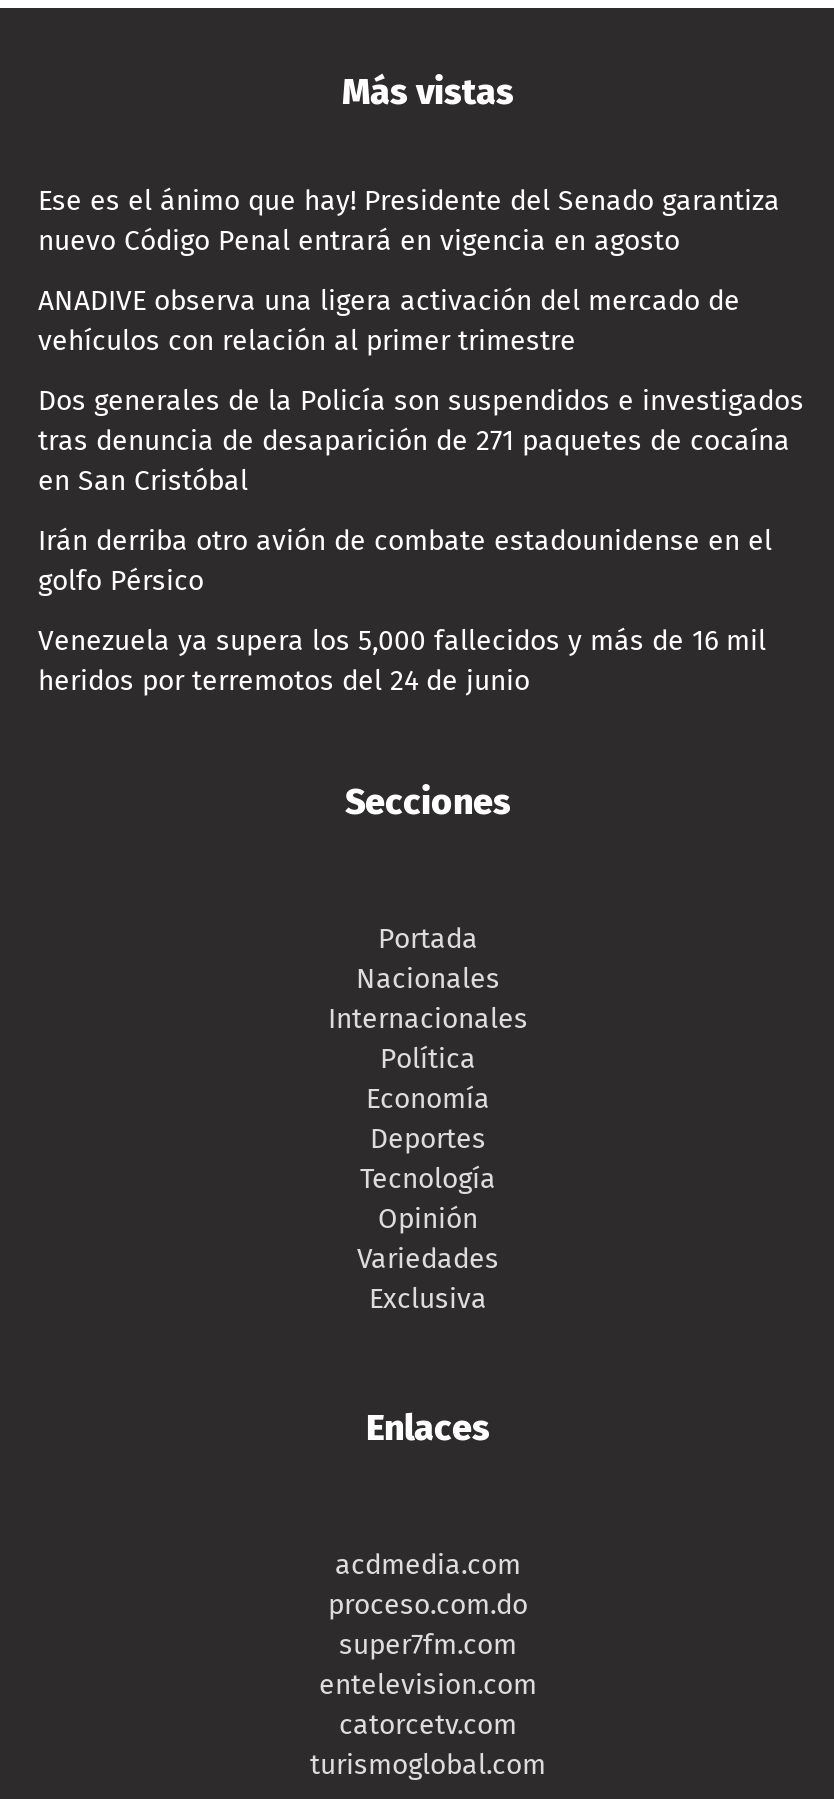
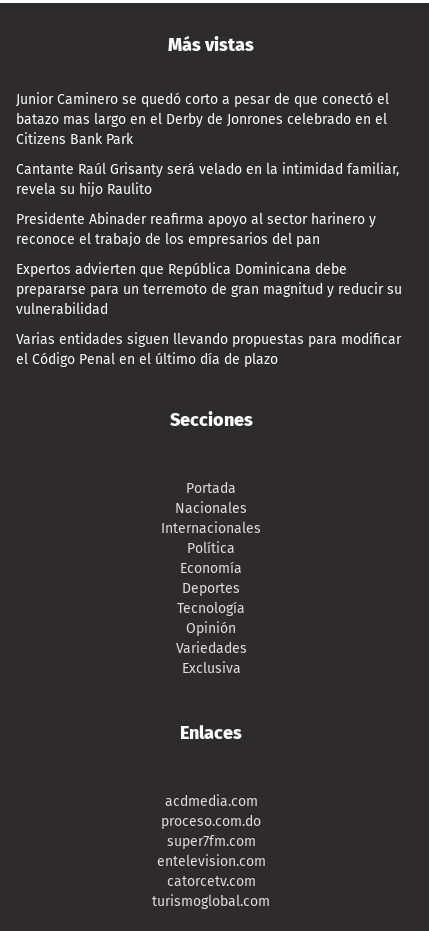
- Ese es el ánimo que hay! Presidente del Senado garantiza
- nuevo Código Penal entrará en vigencia en agosto
+ Junior Caminero se quedó corto a pesar de que conectó el
+ batazo mas largo en el Derby de Jonrones celebrado en el
+ Citizens Bank Park

- ANADIVE observa una ligera activación del mercado de
- vehículos con relación al primer trimestre
+ Cantante Raúl Grisanty será velado en la intimidad familiar,
+ revela su hijo Raulito

- Dos generales de la Policía son suspendidos e investigados
- tras denuncia de desaparición de 271 paquetes de cocaína
- en San Cristóbal
+ Presidente Abinader reafirma apoyo al sector harinero y
+ reconoce el trabajo de los empresarios del pan

- Irán derriba otro avión de combate estadounidense en el
- golfo Pérsico
+ Expertos advierten que República Dominicana debe
+ prepararse para un terremoto de gran magnitud y reducir su
+ vulnerabilidad

- Venezuela ya supera los 5,000 fallecidos y más de 16 mil
- heridos por terremotos del 24 de junio
+ Varias entidades siguen llevando propuestas para modificar
+ el Código Penal en el último día de plazo
